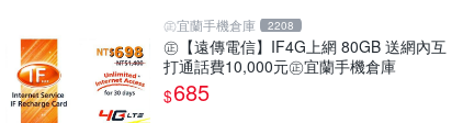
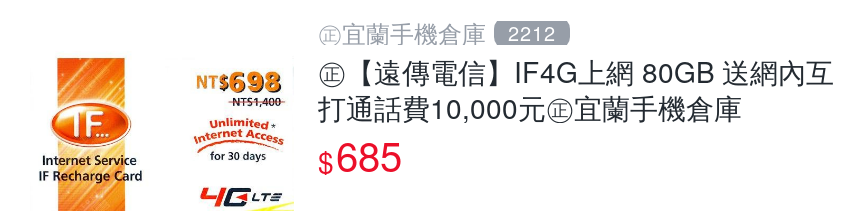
- ㊣宜蘭手機倉庫 2208
+ ㊣宜蘭手機倉庫 2212
